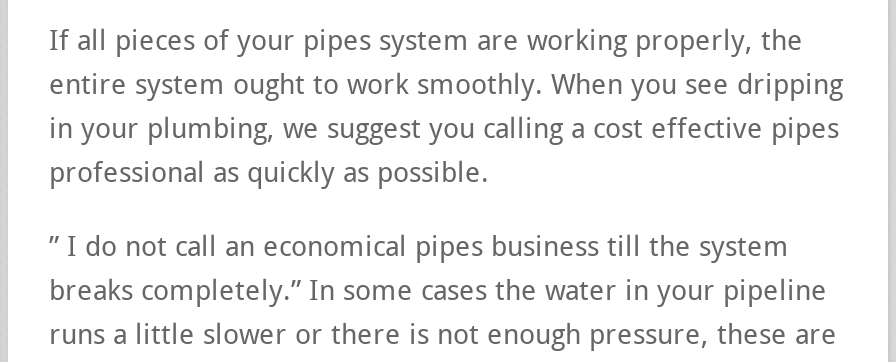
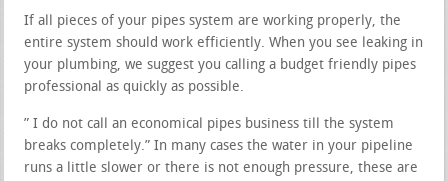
- entire system ought to work smoothly. When you see dripping
+ entire system should work efficiently. When you see leaking in

- in your plumbing, we suggest you calling a cost effective pipes
+ your plumbing, we suggest you calling a budget friendly pipes

- breaks completely.” In some cases the water in your pipeline
+ breaks completely.” In many cases the water in your pipeline
